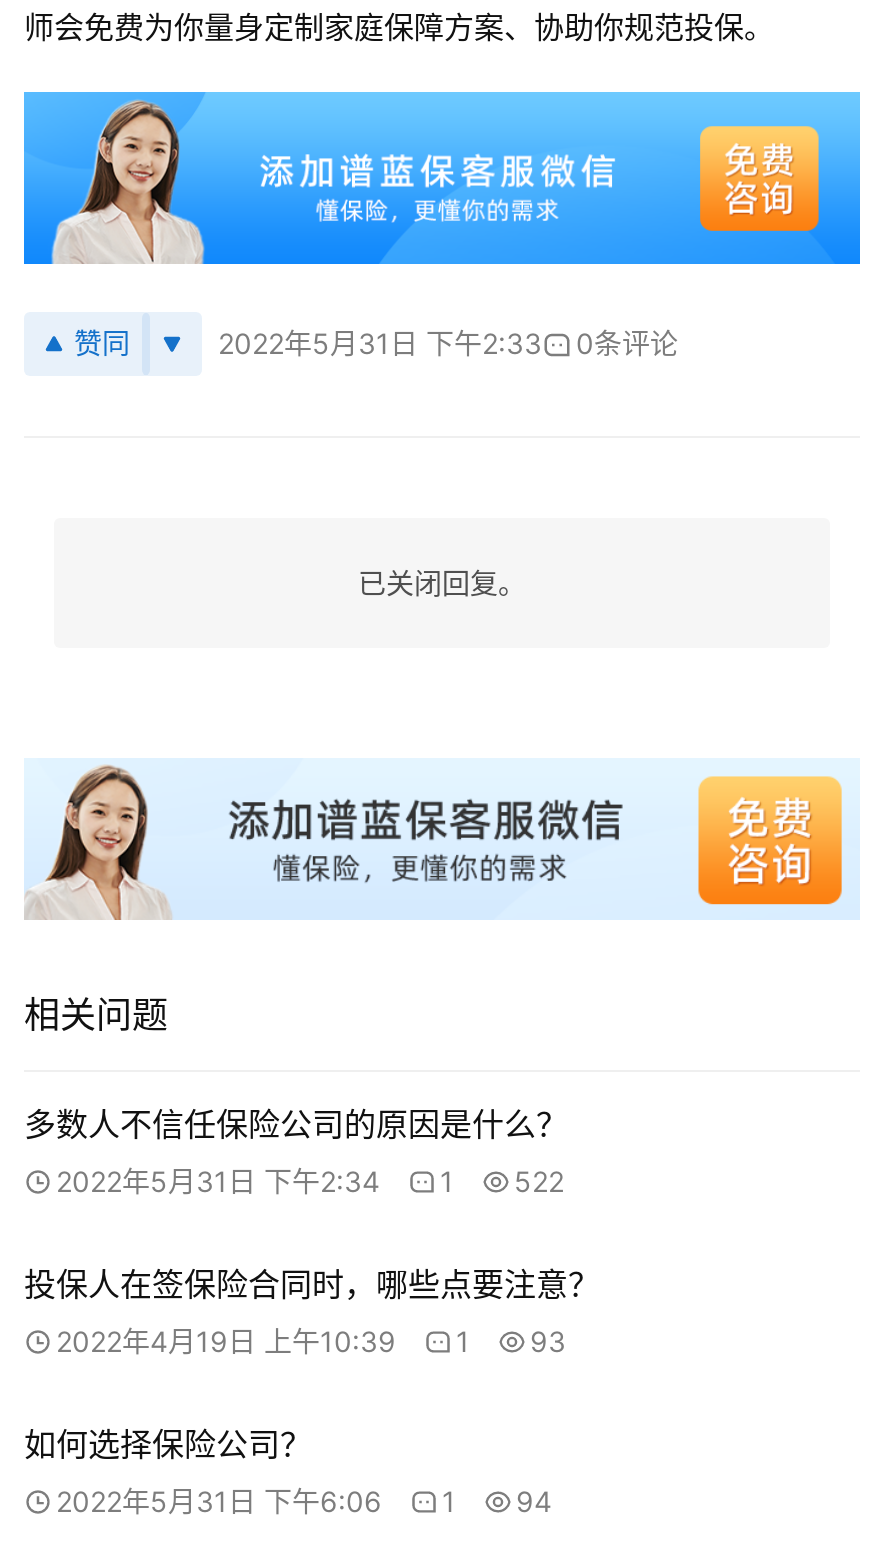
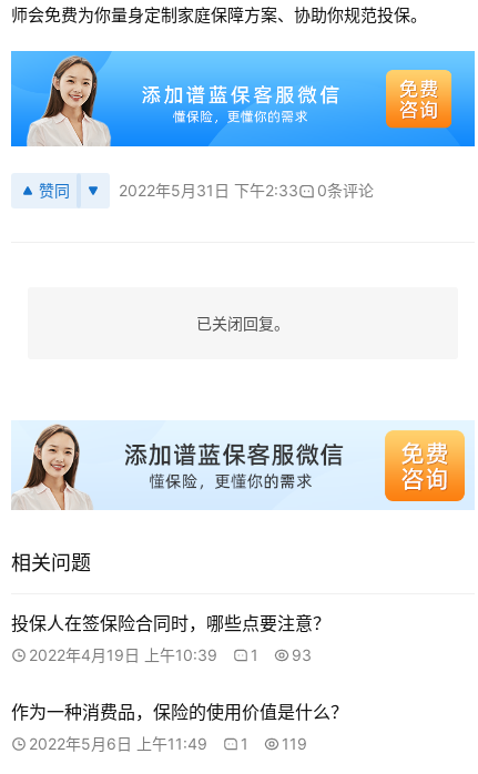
- 多数人不信任保险公司的原因是什么？
- 2022年5月31日 下午2:34
- 1
- 522

- 如何选择保险公司？
+ 作为一种消费品，保险的使用价值是什么？

- 2022年5月31日 下午6:06
+ 2022年5月6日 上午11:49

- 94
+ 119
